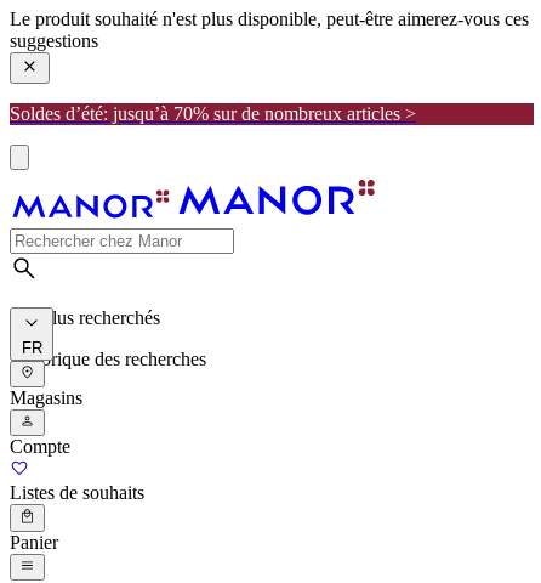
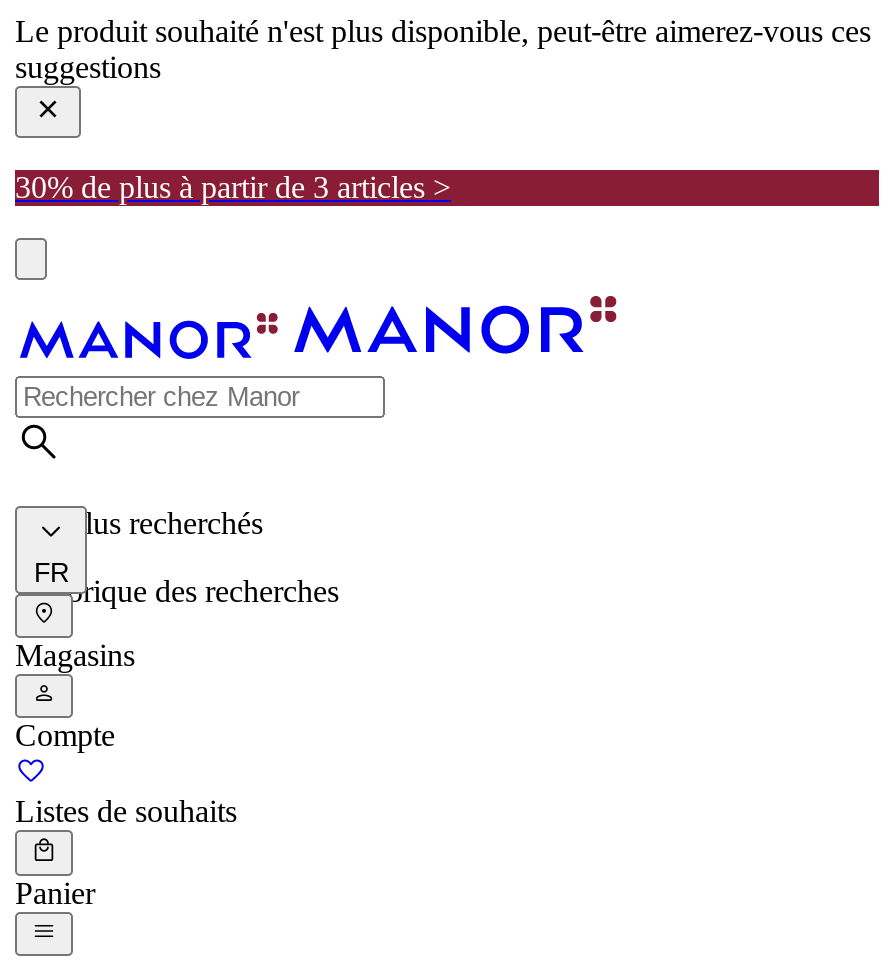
- Soldes d’été: jusqu’à 70% sur de nombreux articles >
+ 30% de plus à partir de 3 articles >
